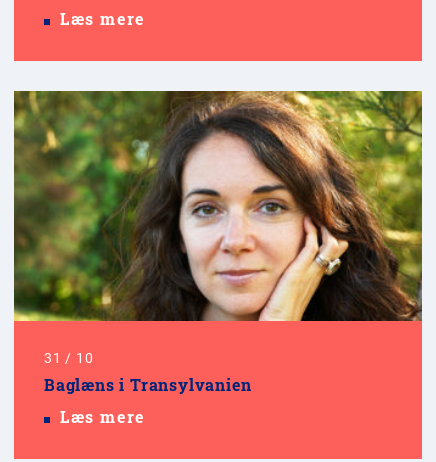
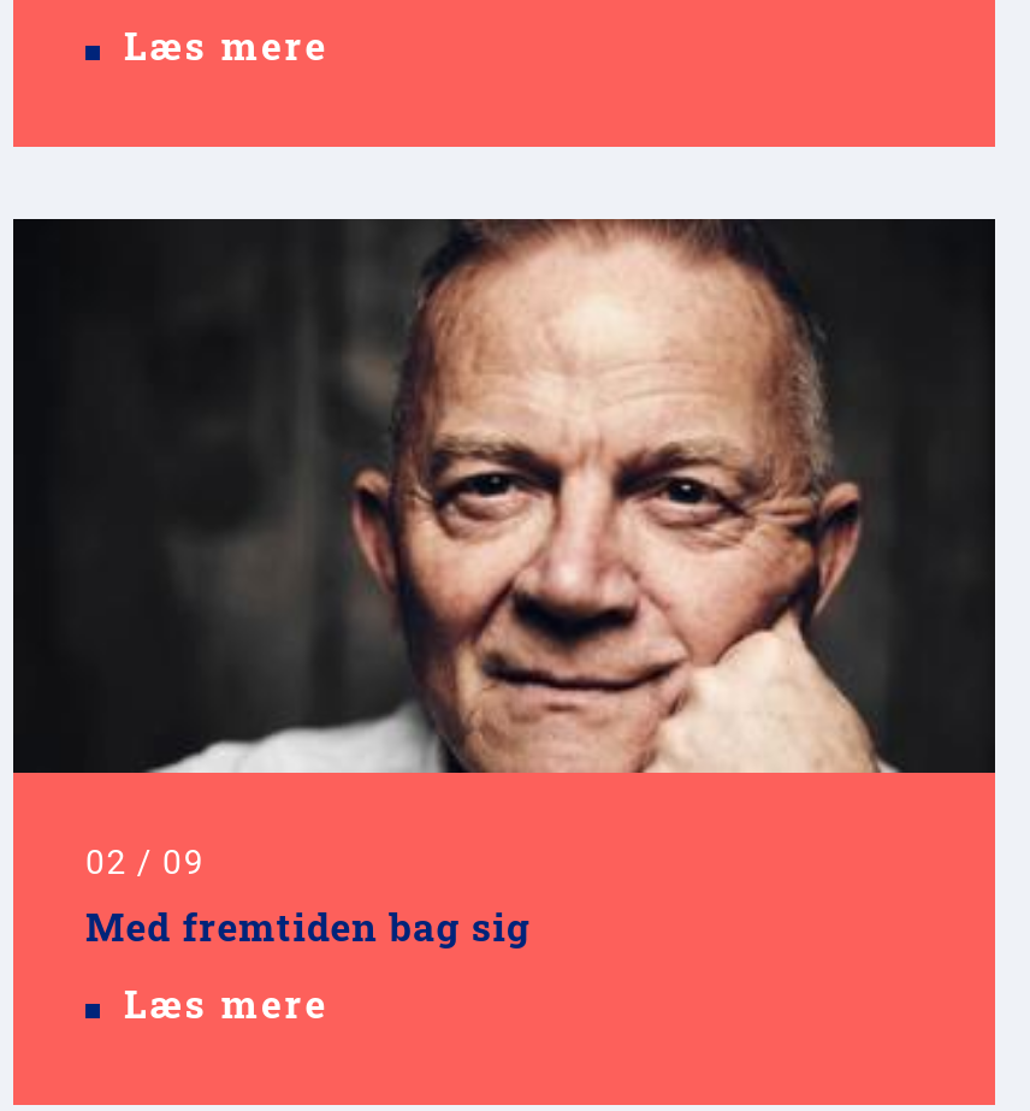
- [image]
- 31 / 10
- Baglæns i Transylvanien
+ [image]
+ 02 / 09
+ Med fremtiden bag sig
